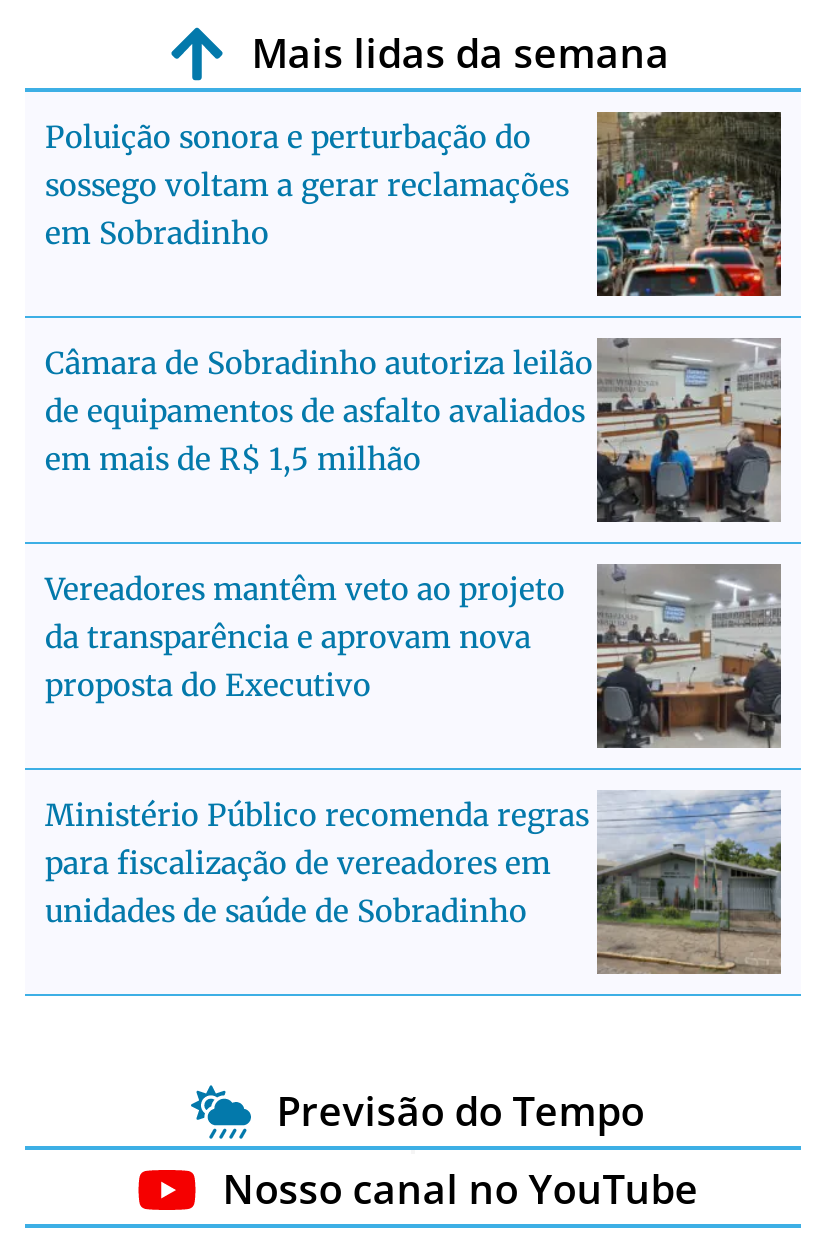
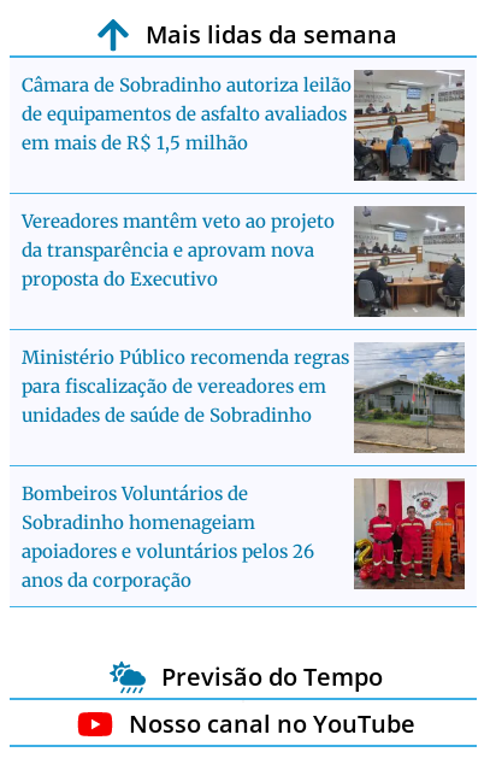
- [image]
- Poluição sonora e perturbação do
- sossego voltam a gerar reclamações
- em Sobradinho

moved up: [image] | Câmara de Sobradinho autoriza leilão | de equipamentos de asfalto avaliados | ... | para fiscalização de vereadores em | unidades de saúde de Sobradinho

+ [image]
+ Bombeiros Voluntários de
+ Sobradinho homenageiam
+ apoiadores e voluntários pelos 26
+ anos da corporação
